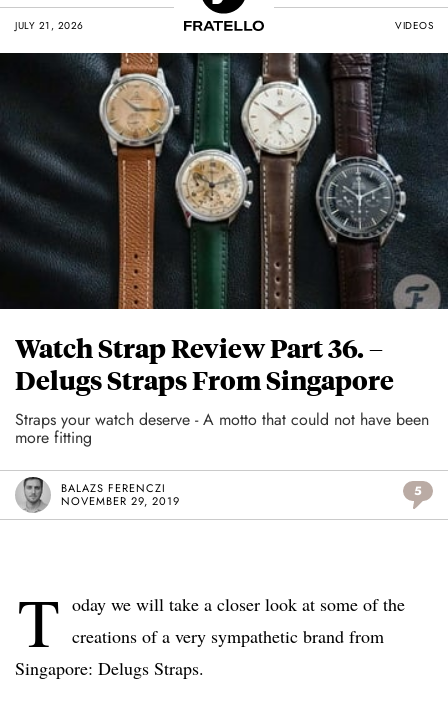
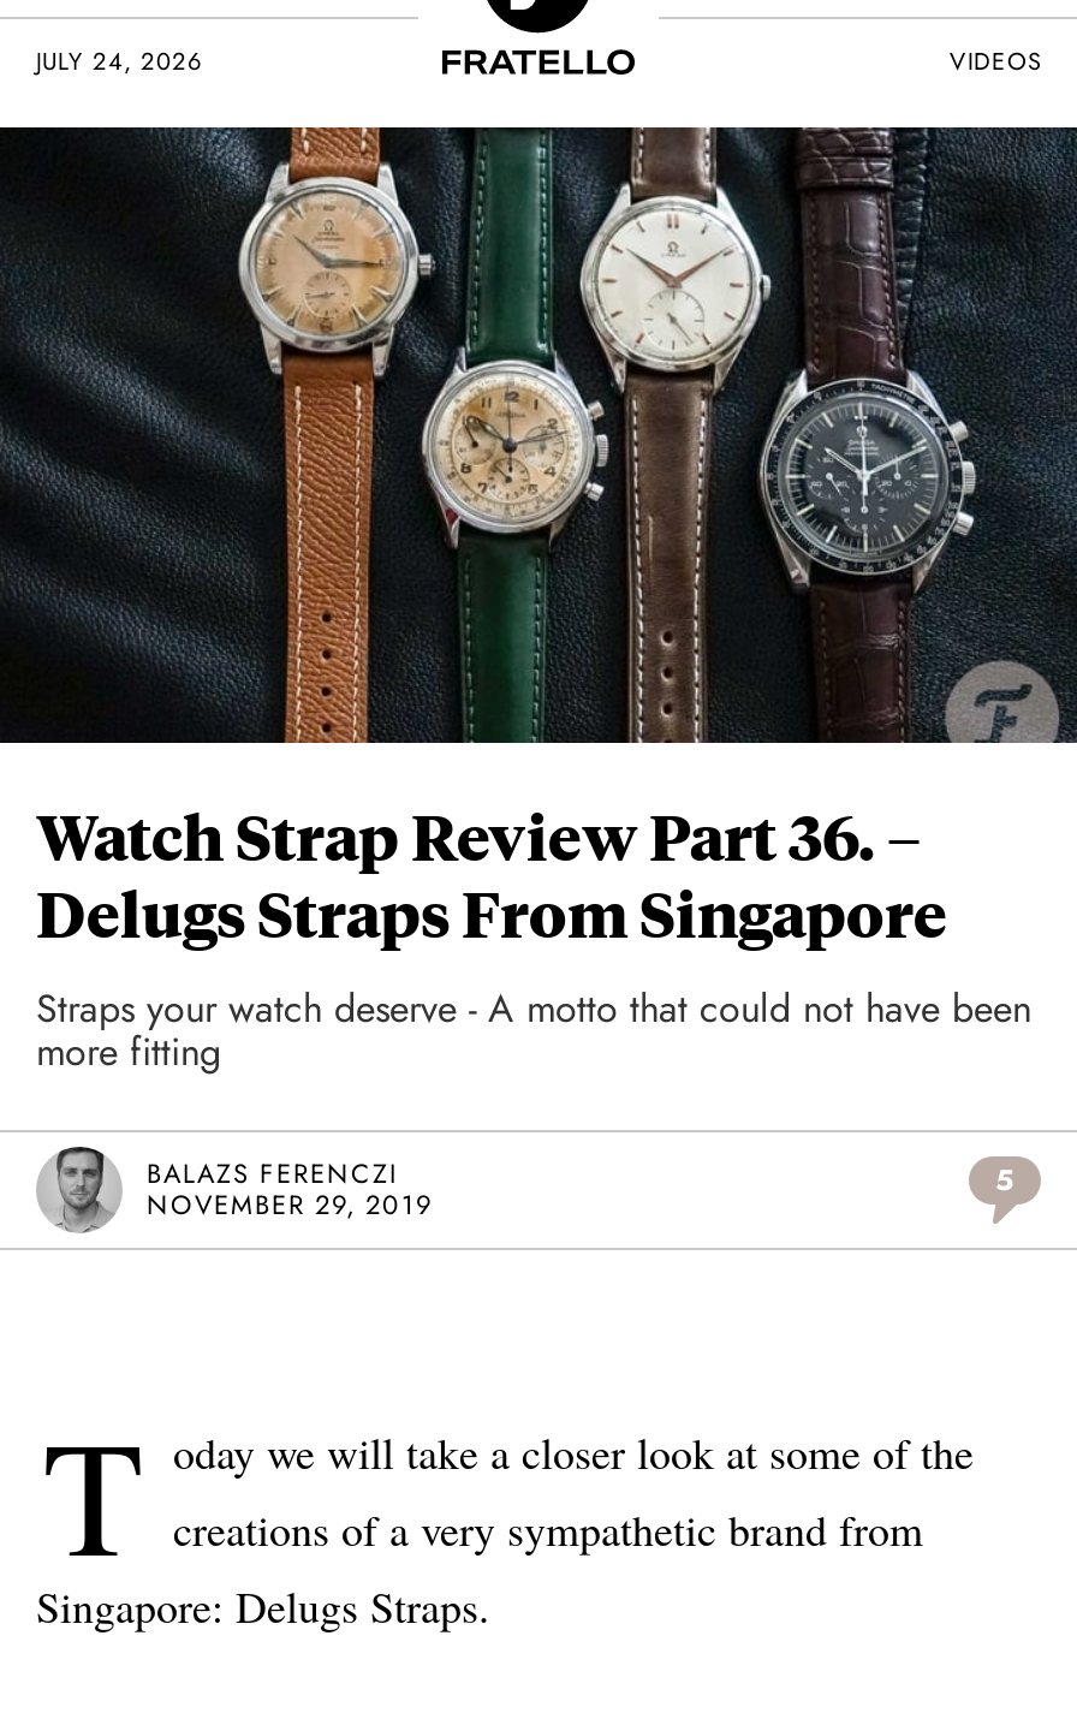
- JULY 21, 2026
+ JULY 24, 2026
